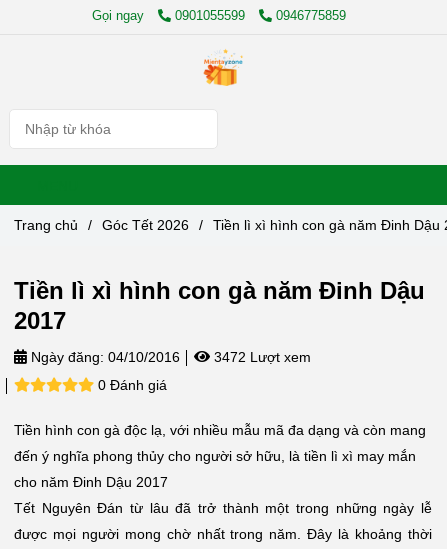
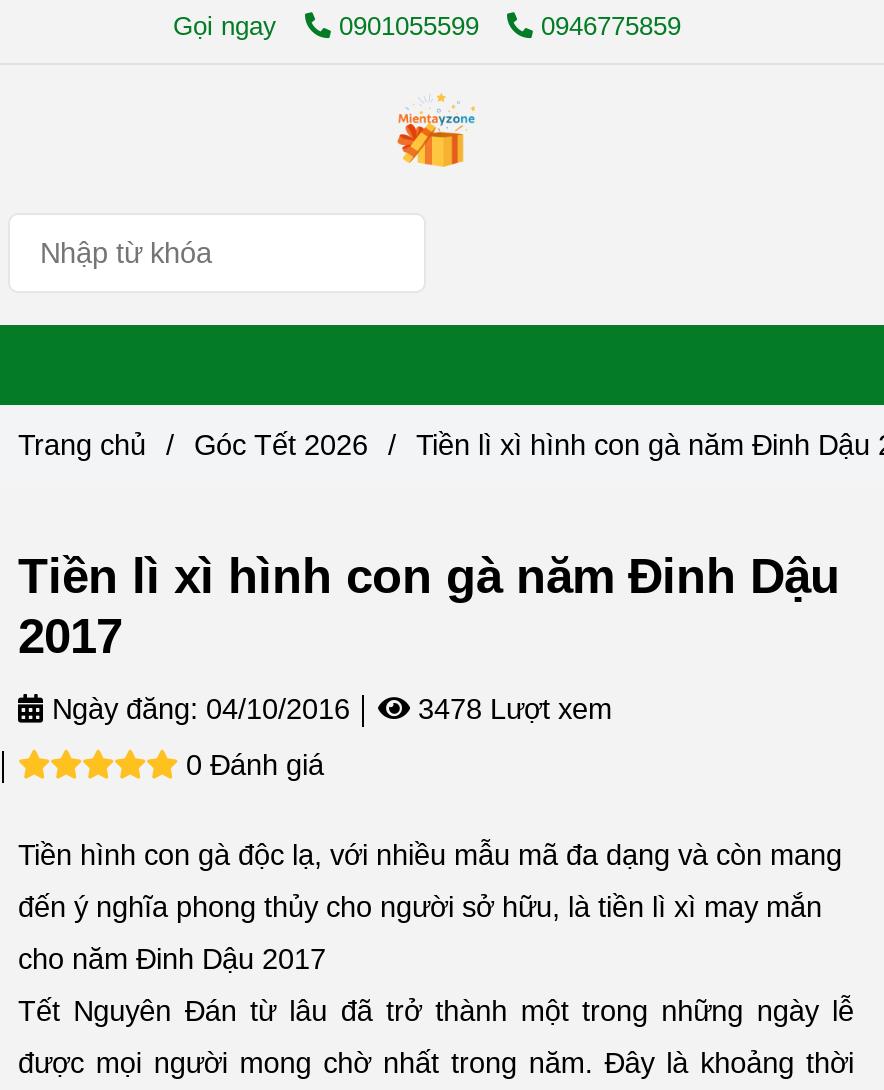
- Ngày đăng: 04/10/2016 3472 Lượt xem
+ Ngày đăng: 04/10/2016 3478 Lượt xem
